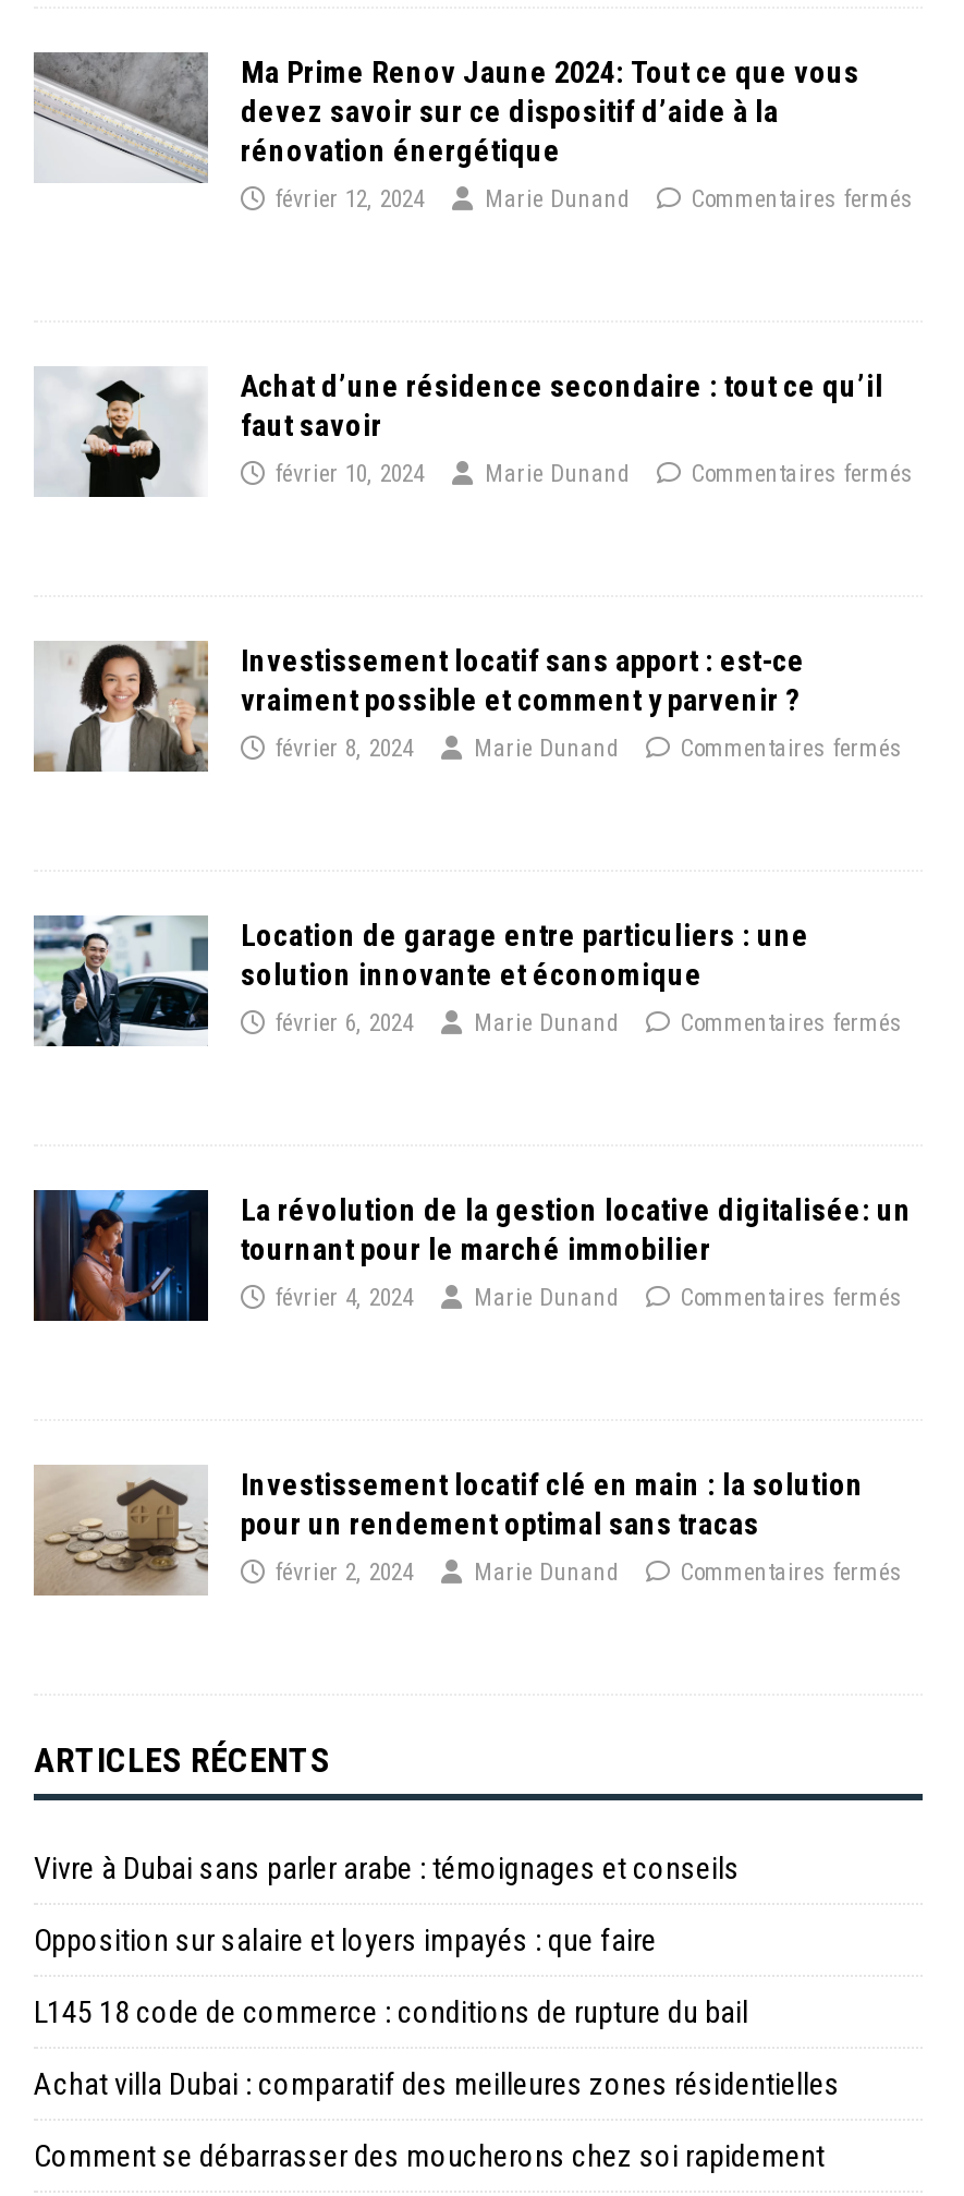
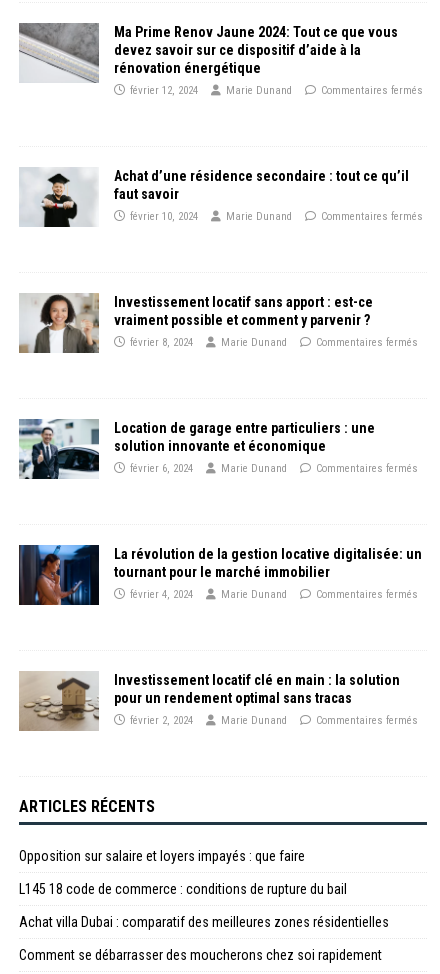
- Vivre à Dubai sans parler arabe : témoignages et conseils
